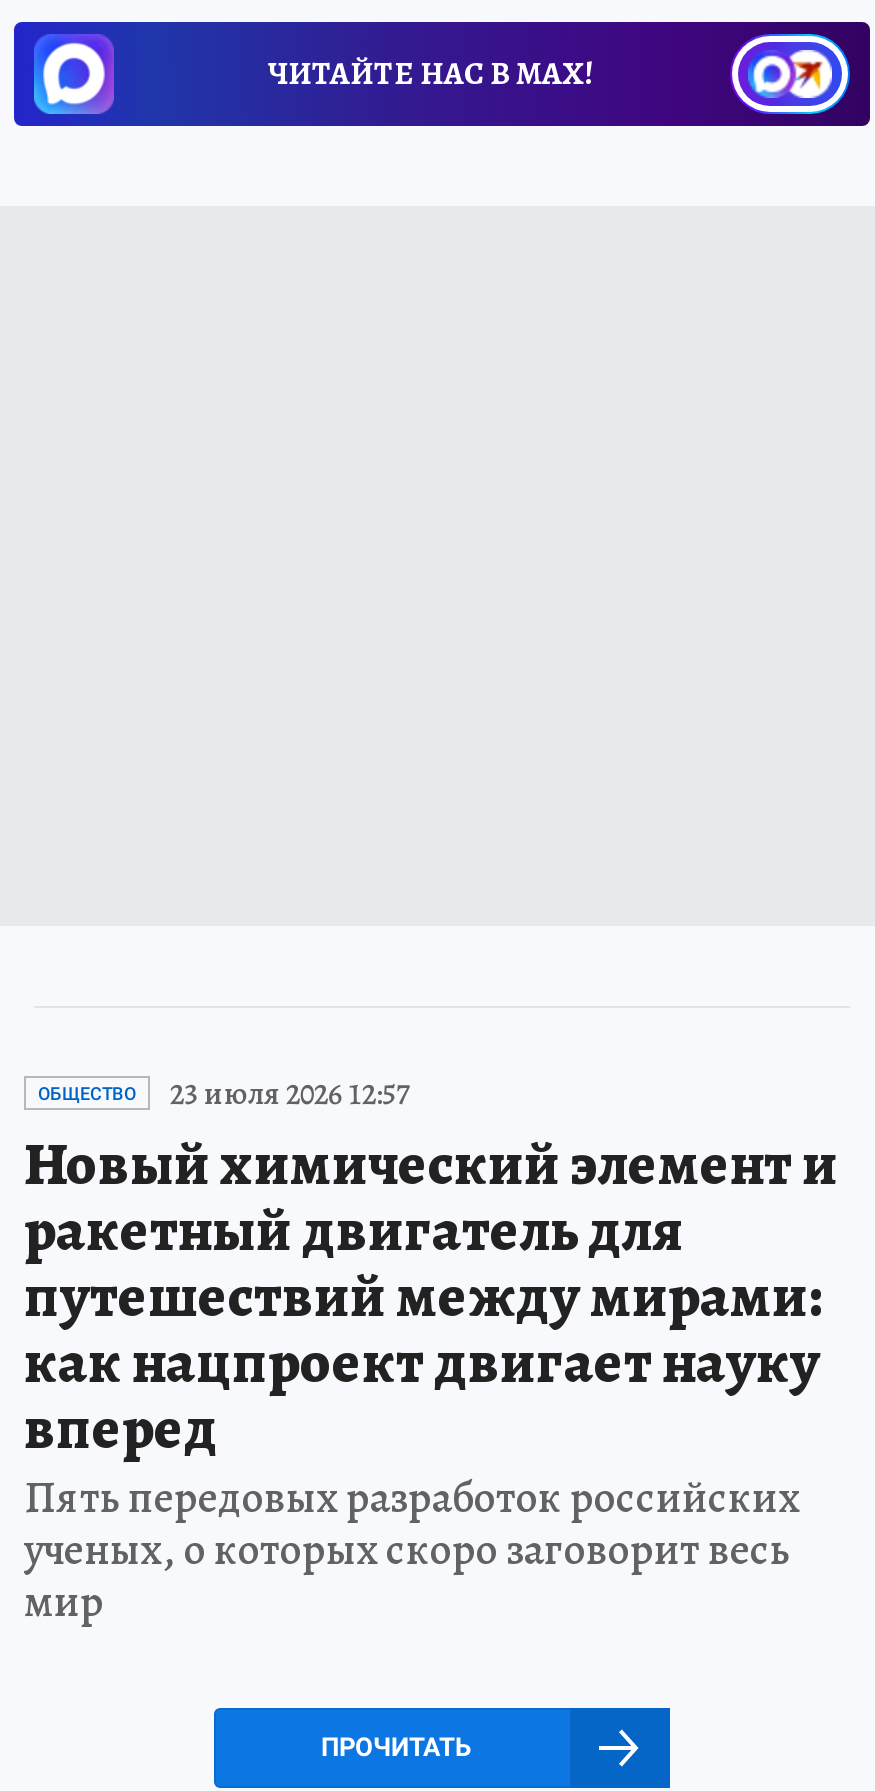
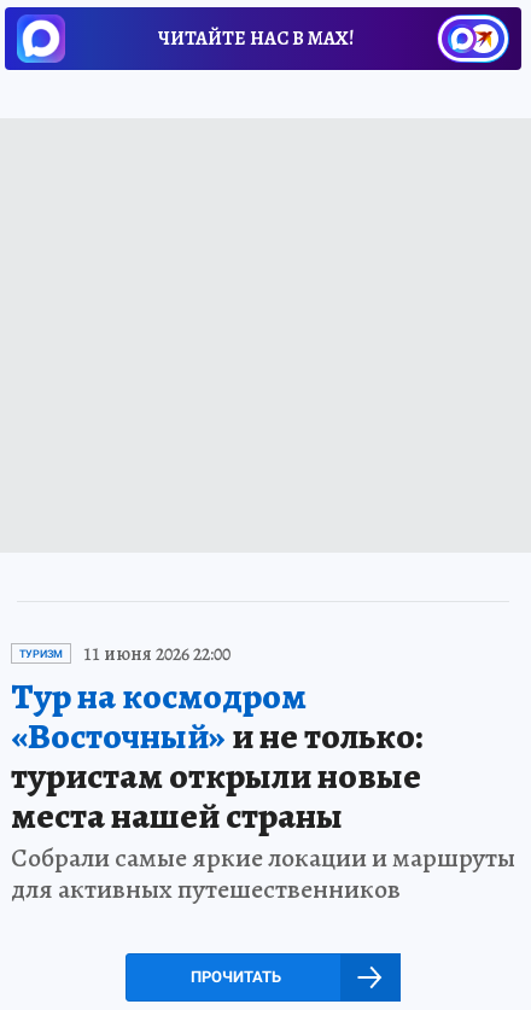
- ОБЩЕСТВО
- 23 июля 2026 12:57
- Новый химический элемент и
- ракетный двигатель для
- путешествий между мирами:
- как нацпроект двигает науку
- вперед
- Пять передовых разработок российских
- ученых, о которых скоро заговорит весь
- мир
+ ТУРИЗМ
+ 11 июня 2026 22:00
+ Тур на космодром
+ «Восточный»и не только:
+ туристам открыли новые
+ места нашей страны
+ Собрали самые яркие локации и маршруты
+ для активных путешественников
